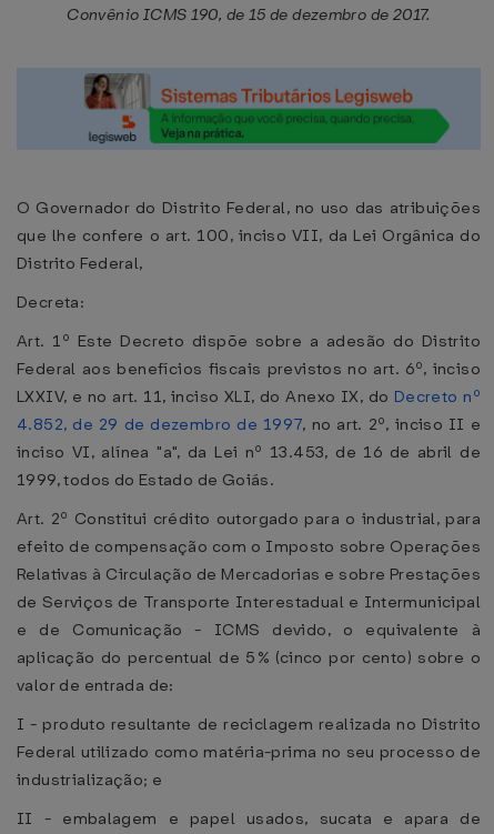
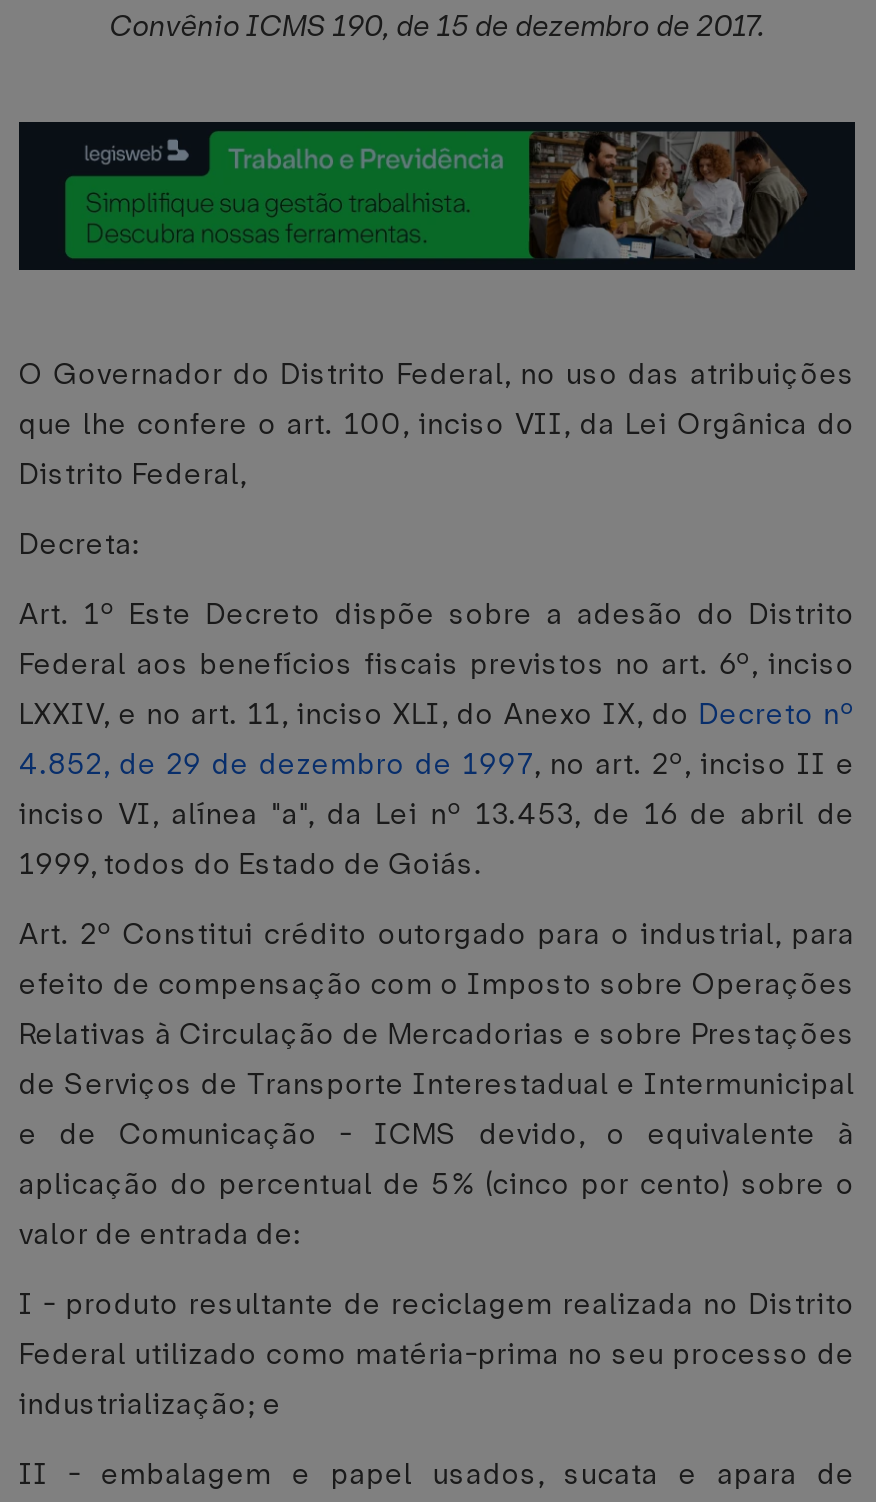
- [image]
+ [image]
